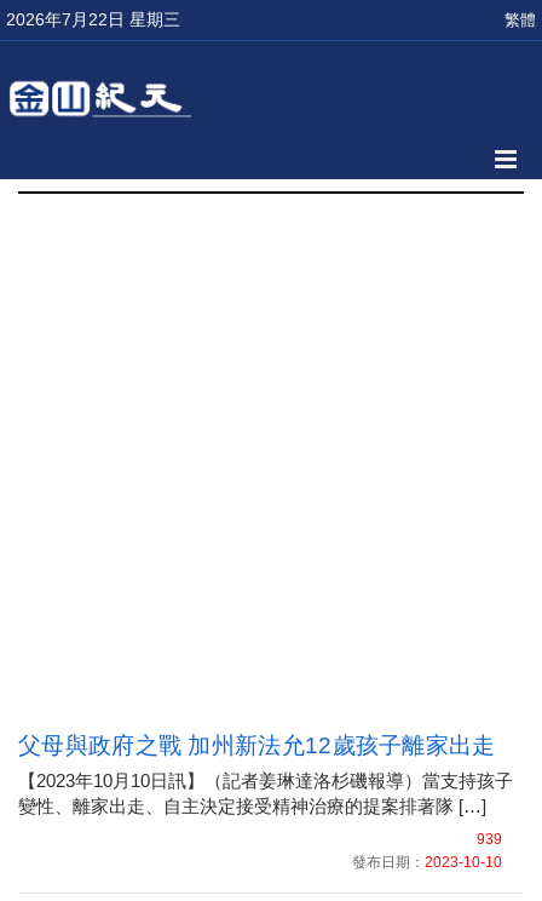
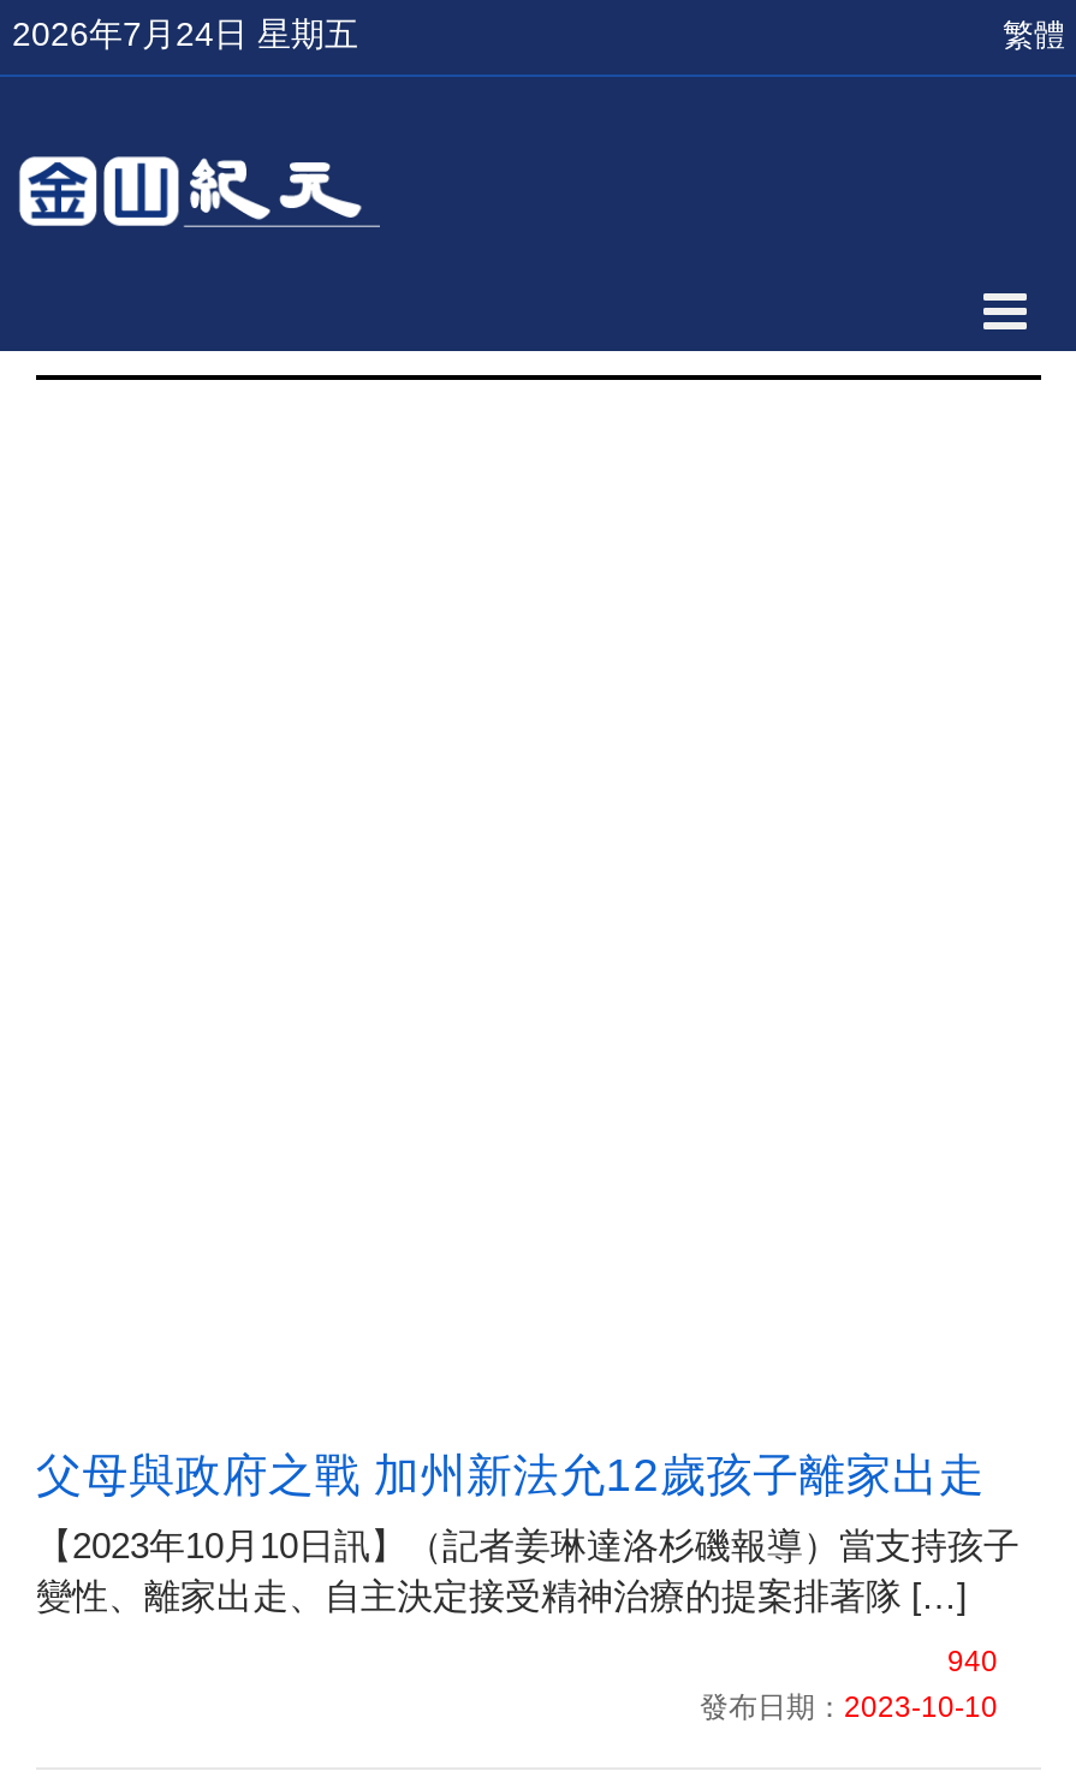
- 2026年7月22日 星期三
+ 2026年7月24日 星期五

- 939
+ 940
